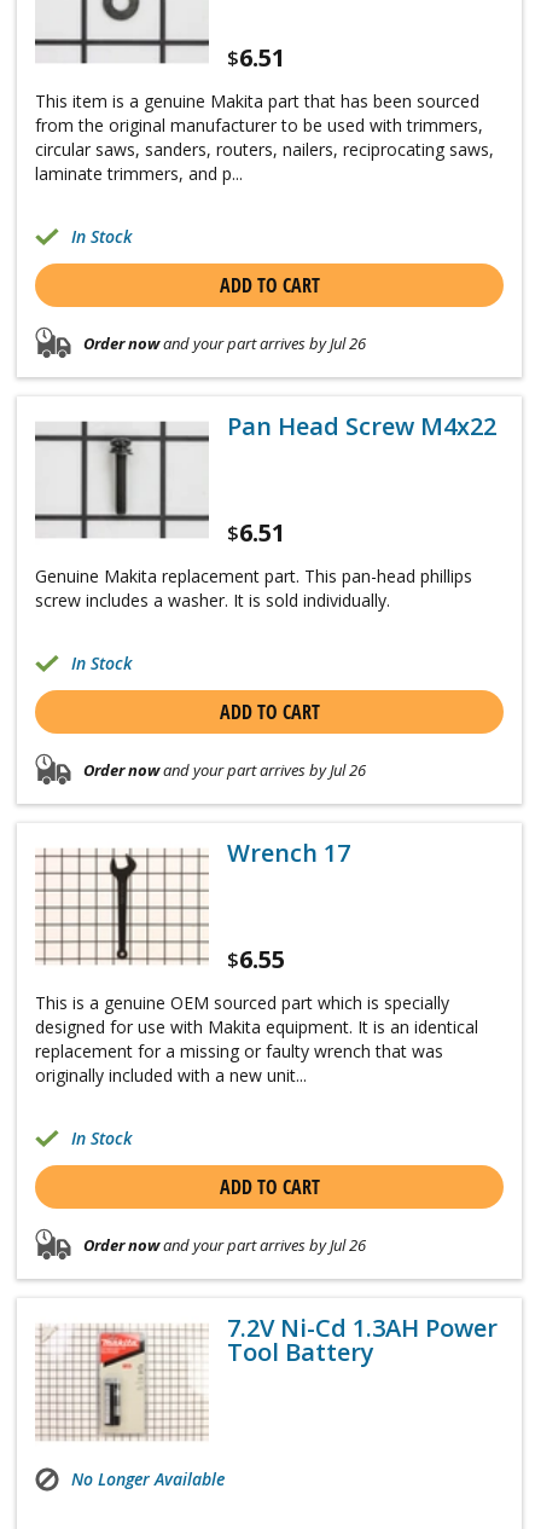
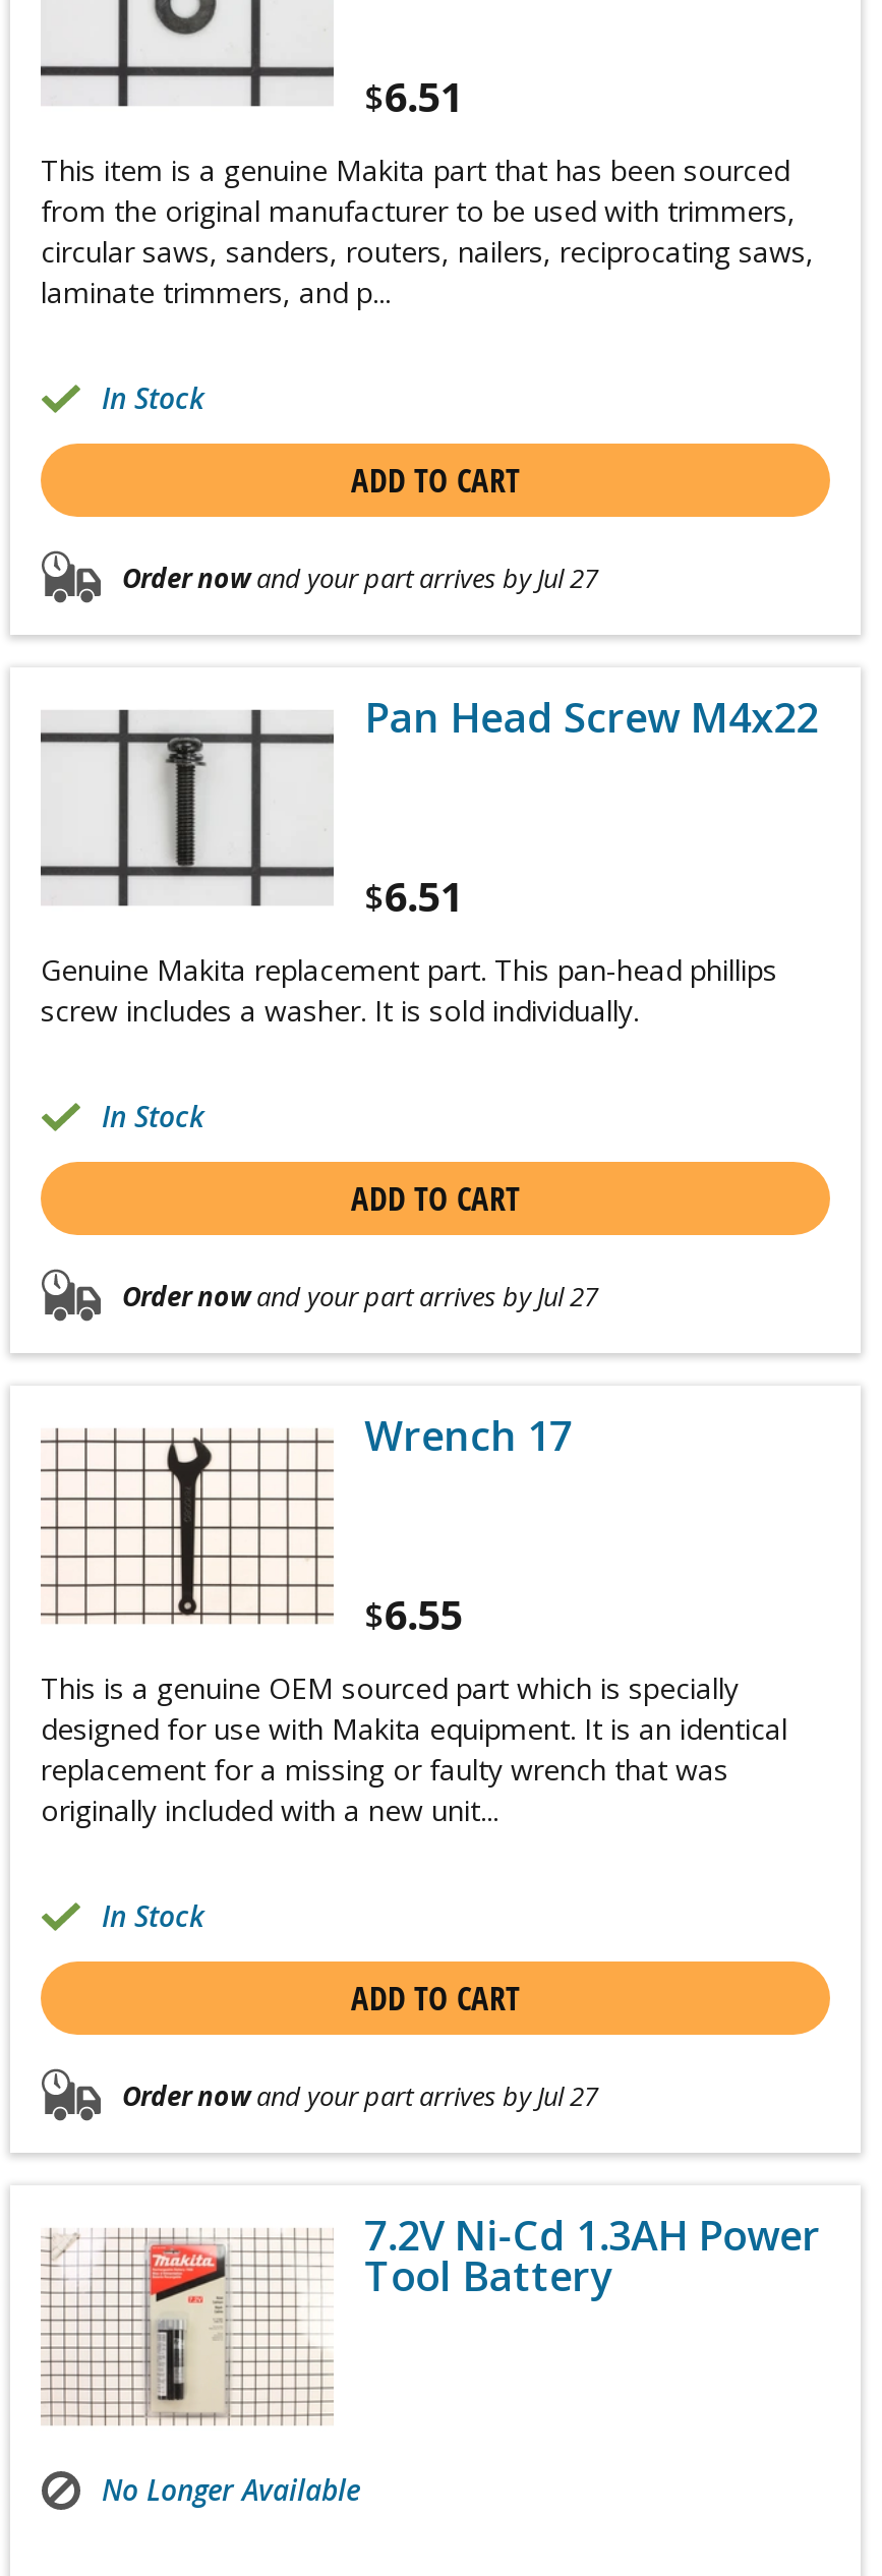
- Order nowand your part arrives by Jul 26
+ Order nowand your part arrives by Jul 27

- Order nowand your part arrives by Jul 26
+ Order nowand your part arrives by Jul 27

- Order nowand your part arrives by Jul 26
+ Order nowand your part arrives by Jul 27
